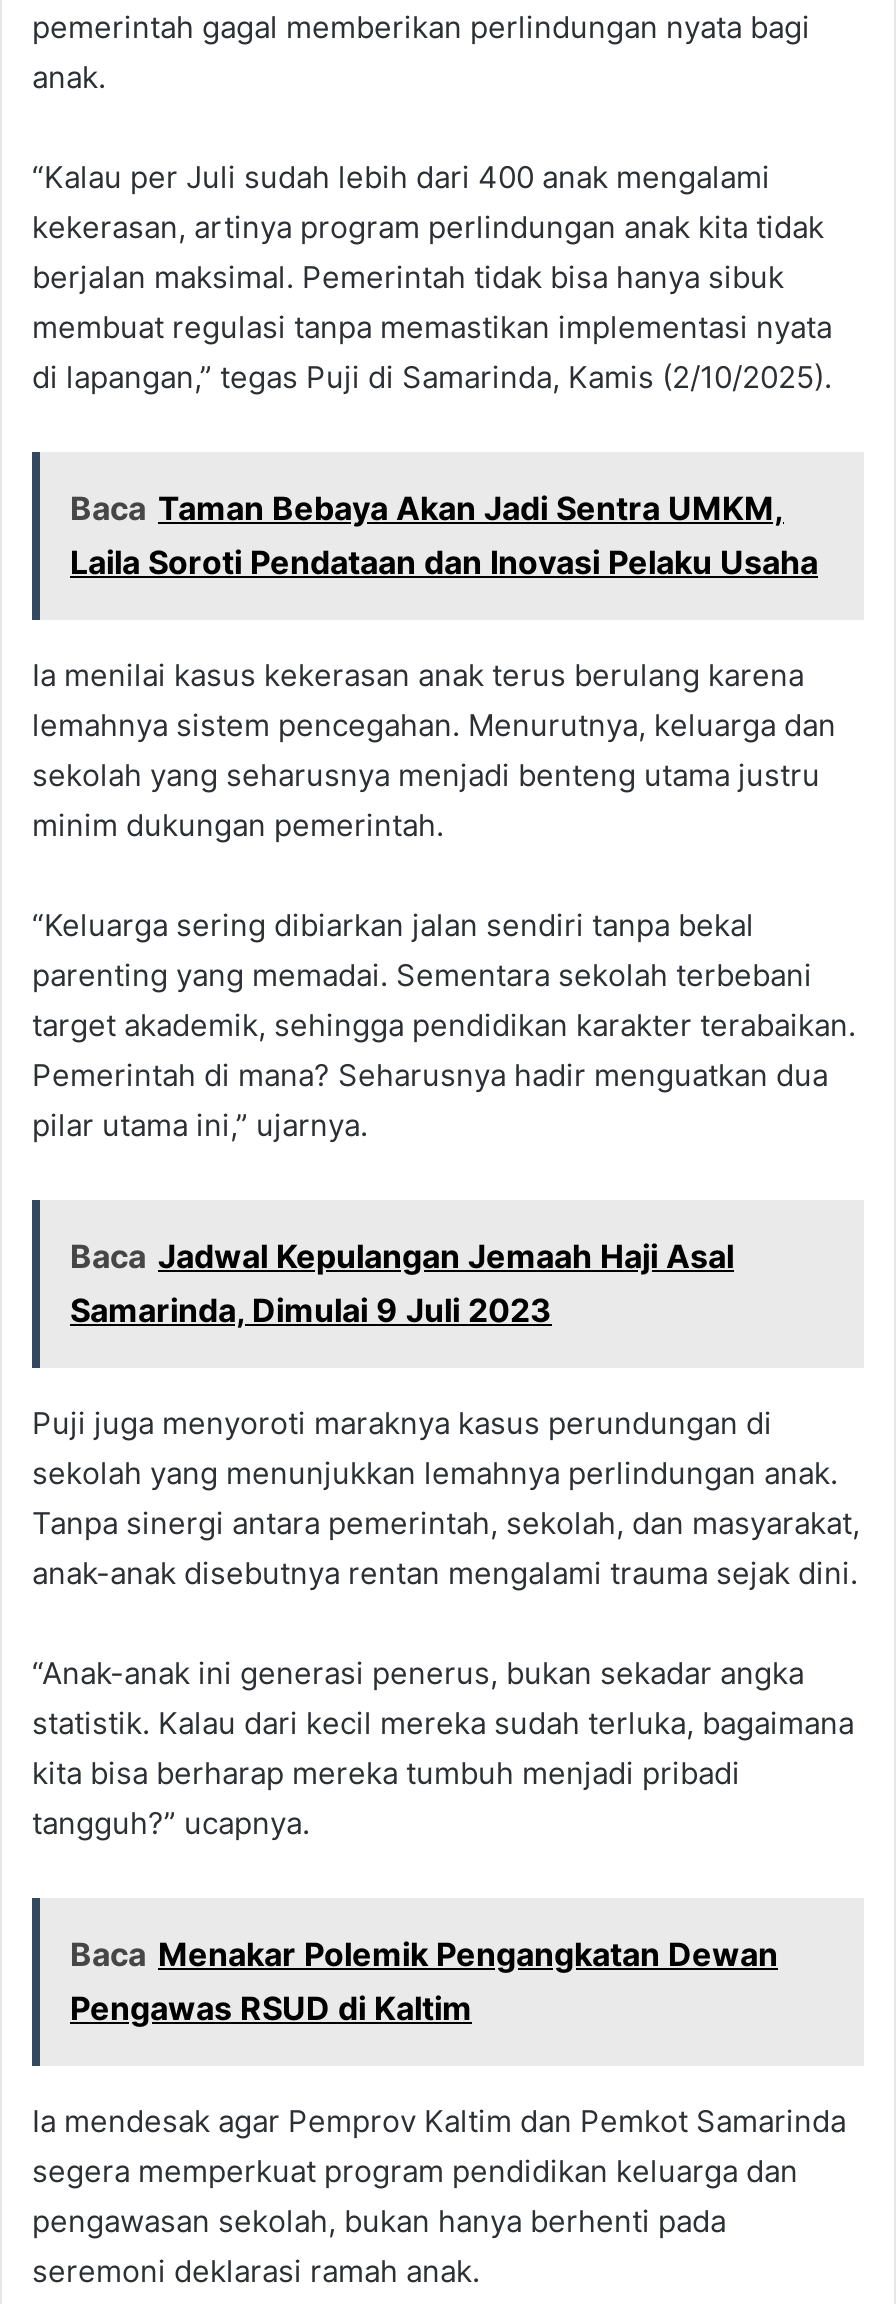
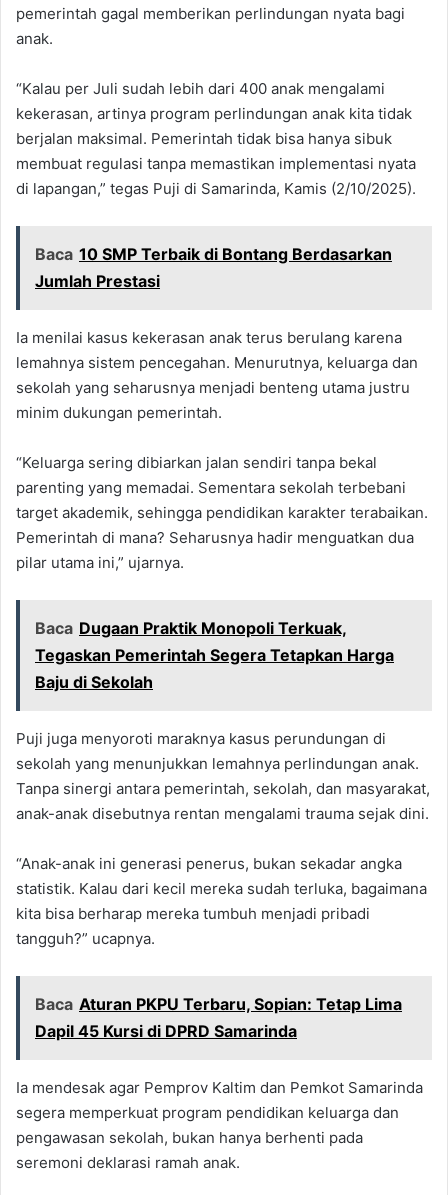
- Baca Taman Bebaya Akan Jadi Sentra UMKM,
- Laila Soroti Pendataan dan Inovasi Pelaku Usaha
+ Baca 10 SMP Terbaik di Bontang Berdasarkan
+ Jumlah Prestasi

- Baca Jadwal Kepulangan Jemaah Haji Asal
- Samarinda, Dimulai 9 Juli 2023
+ Baca Dugaan Praktik Monopoli Terkuak,
+ Tegaskan Pemerintah Segera Tetapkan Harga
+ Baju di Sekolah

- Baca Menakar Polemik Pengangkatan Dewan
- Pengawas RSUD di Kaltim
+ Baca Aturan PKPU Terbaru, Sopian: Tetap Lima
+ Dapil 45 Kursi di DPRD Samarinda
